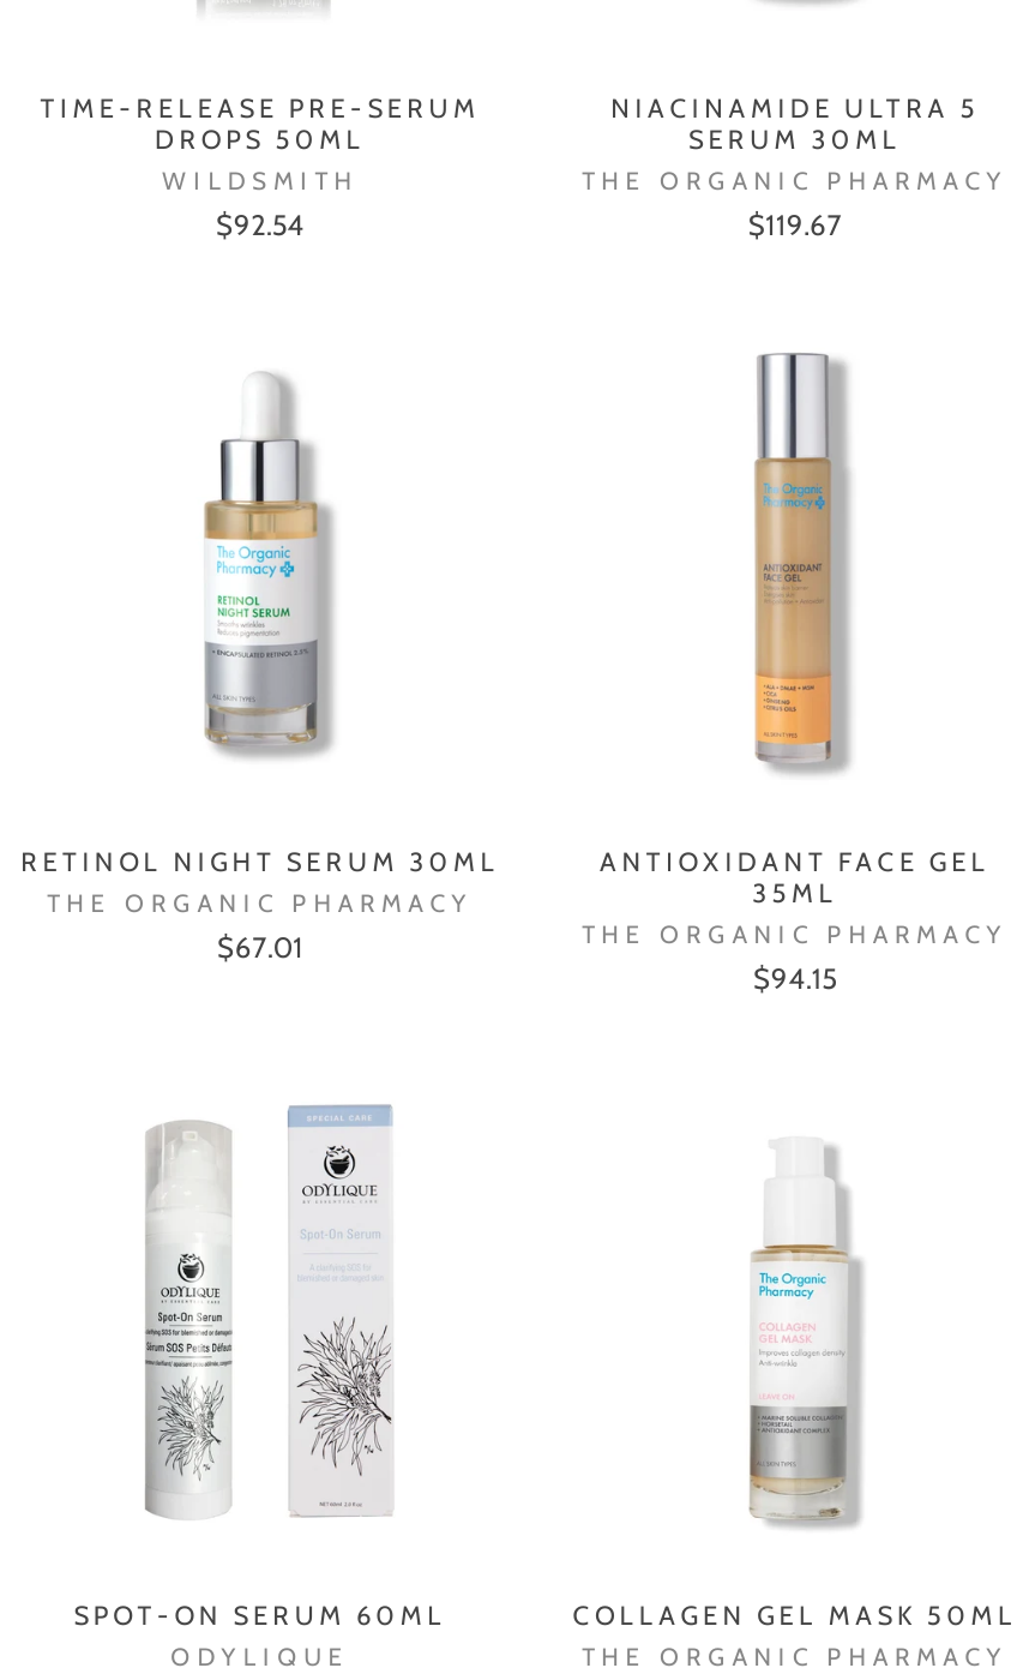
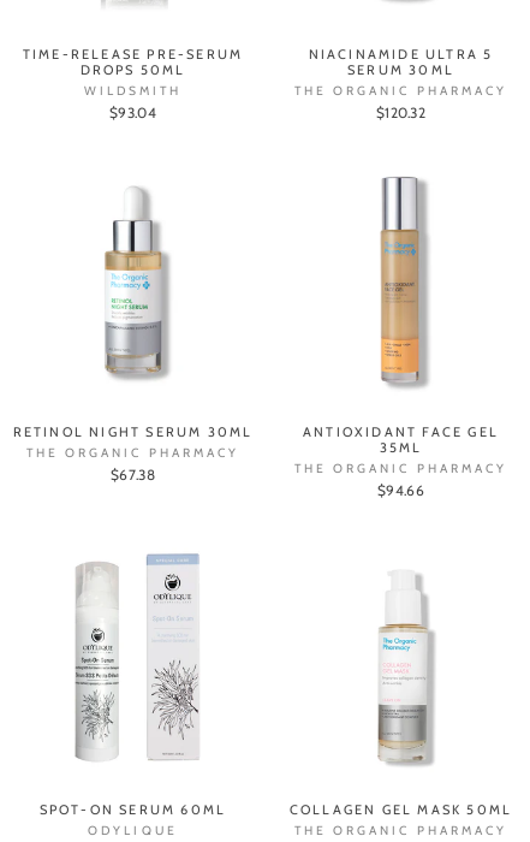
- $92.54
+ $93.04

- $119.67
+ $120.32

- $67.01
+ $67.38

- $94.15
+ $94.66
